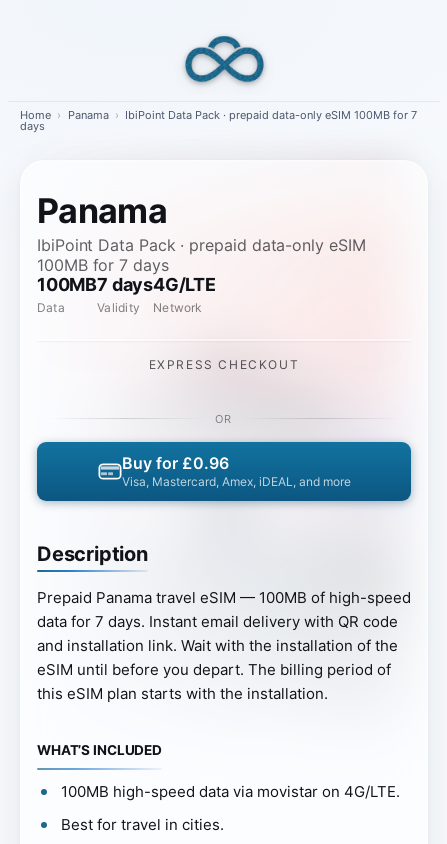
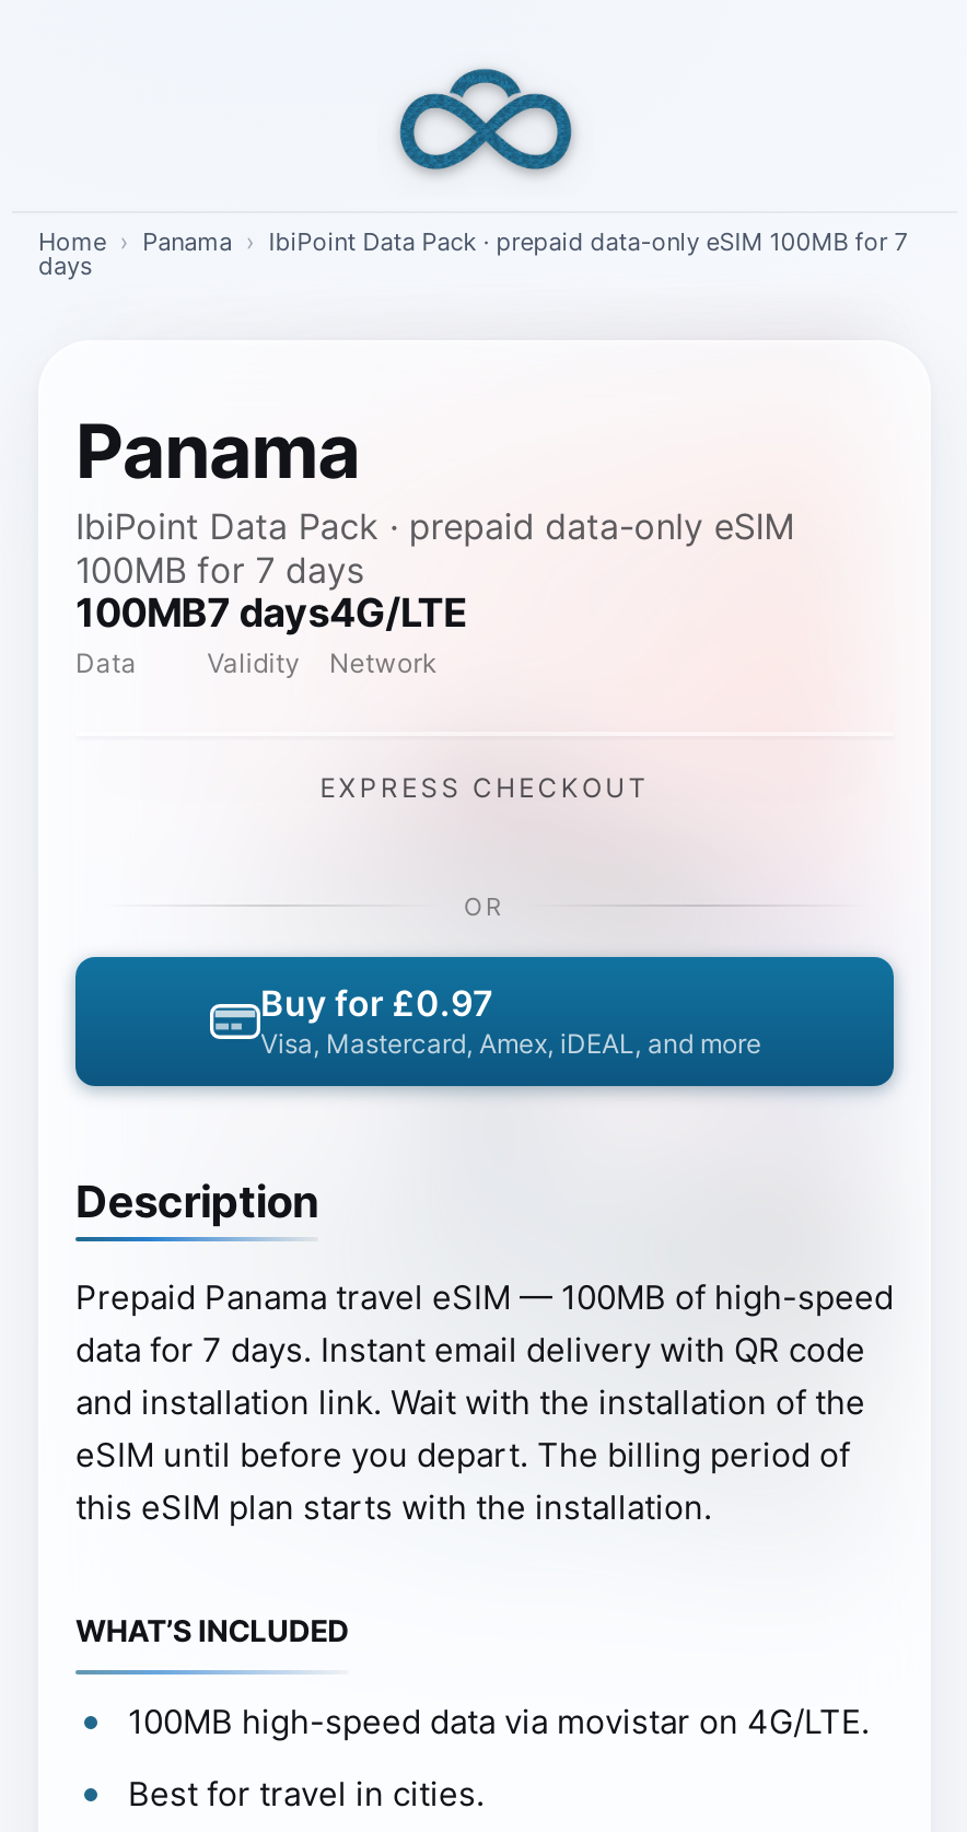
- Buy for £0.96
+ Buy for £0.97
